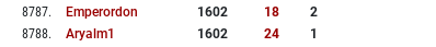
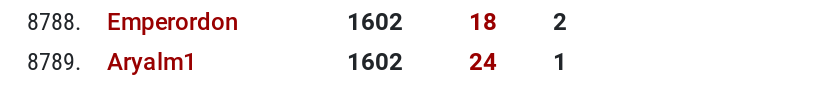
- 8787. Emperordon
+ 8788. Emperordon

- 8788. Aryalm1
+ 8789. Aryalm1
